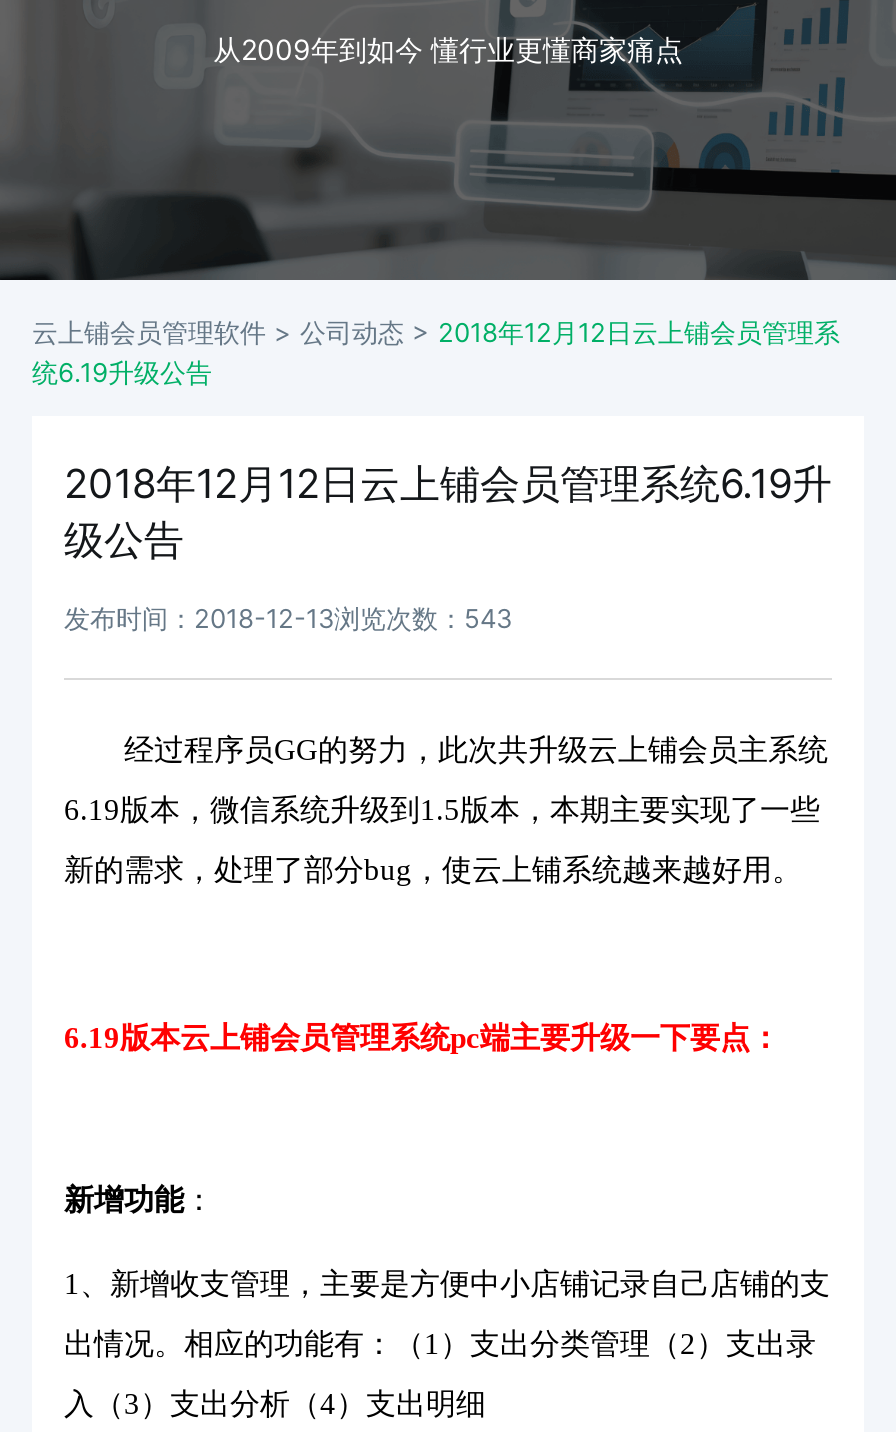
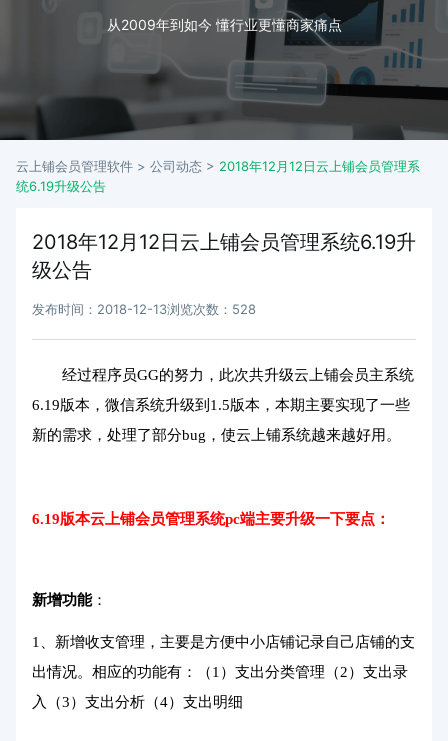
- 发布时间：2018-12-13浏览次数：543
+ 发布时间：2018-12-13浏览次数：528
